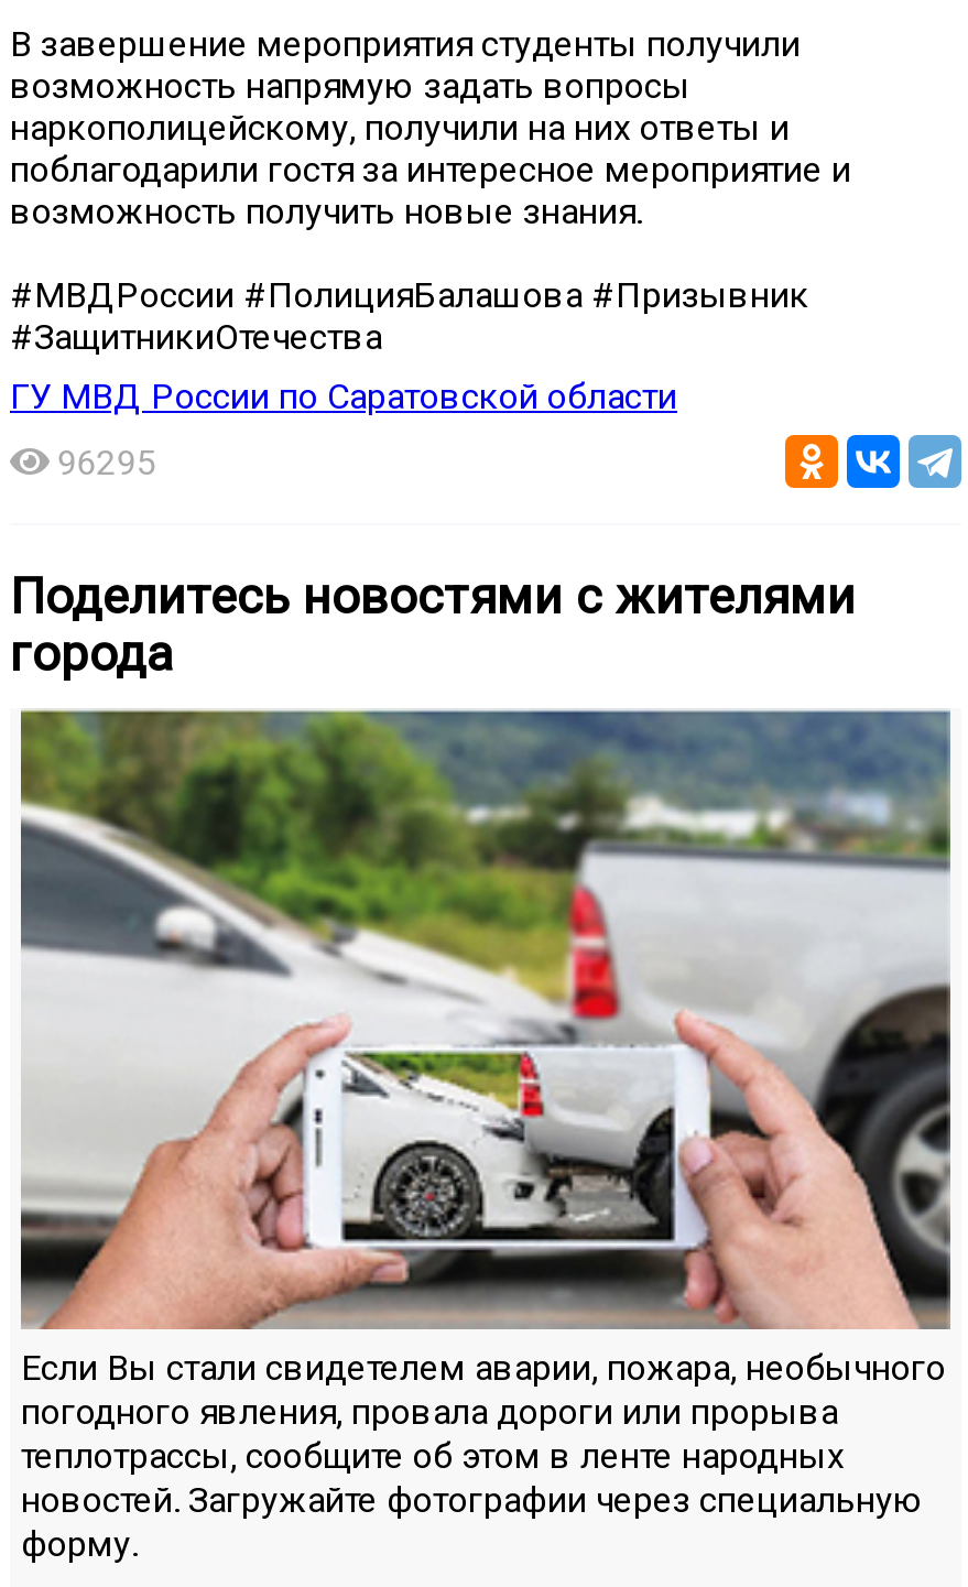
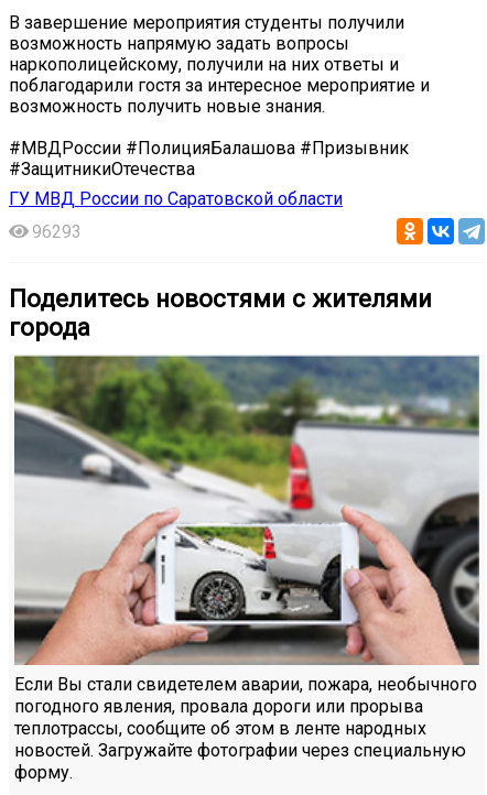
- 96295
+ 96293
